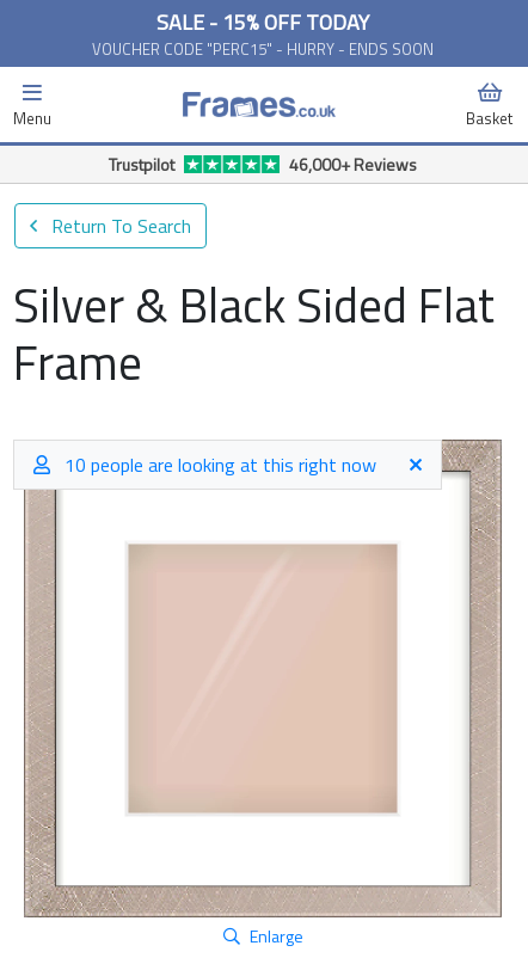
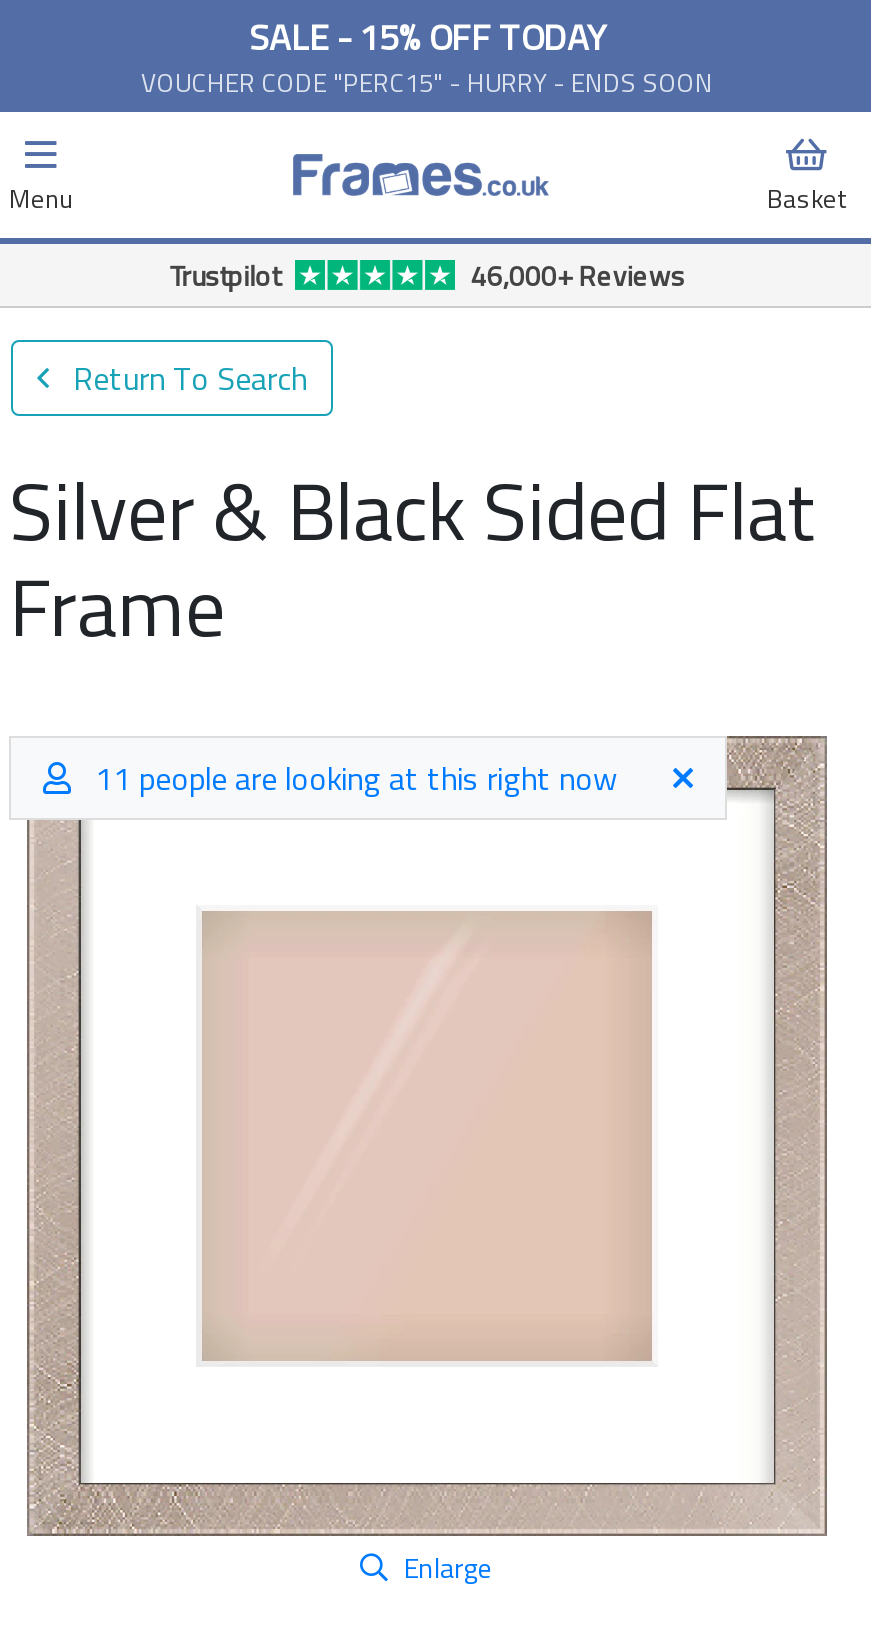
- 10 people are looking at this right now
+ 11 people are looking at this right now
